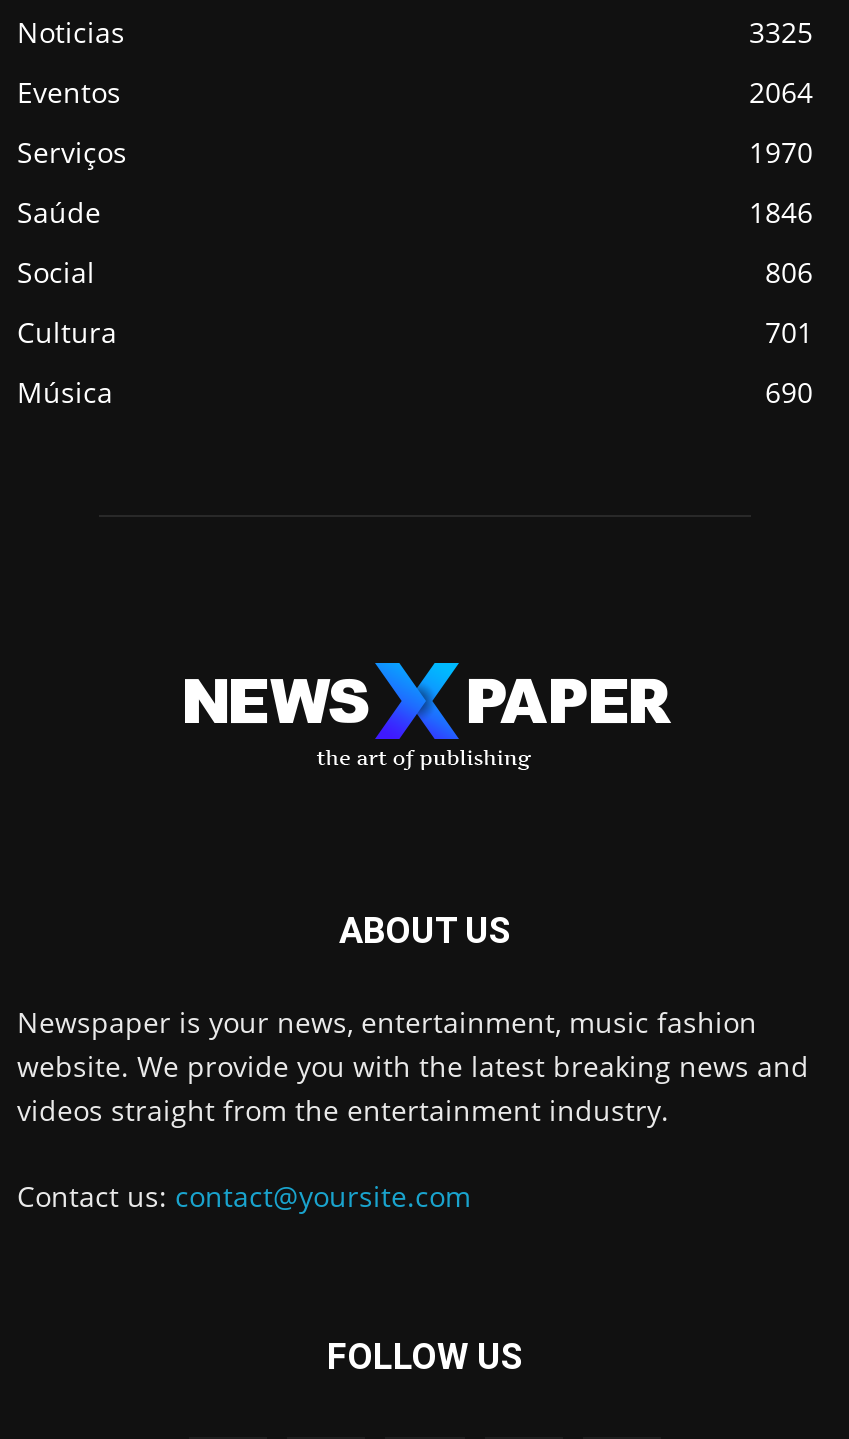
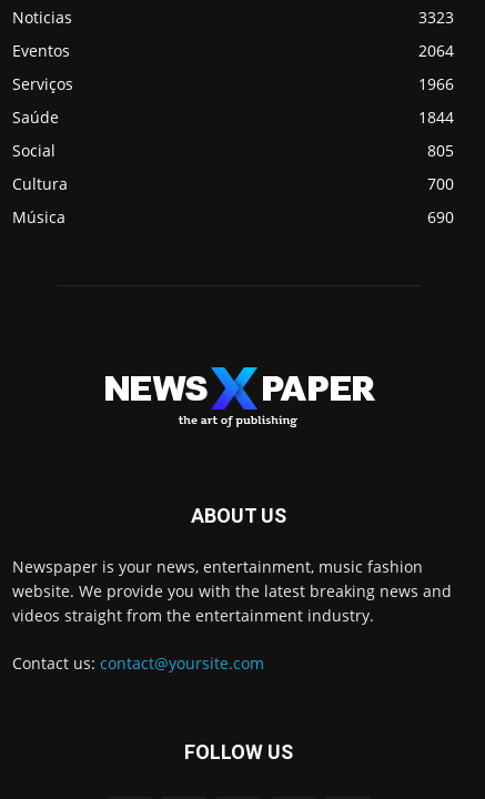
- 3325
+ 3323

- 1970
+ 1966

- 1846
+ 1844

- 806
+ 805

- 701
+ 700
